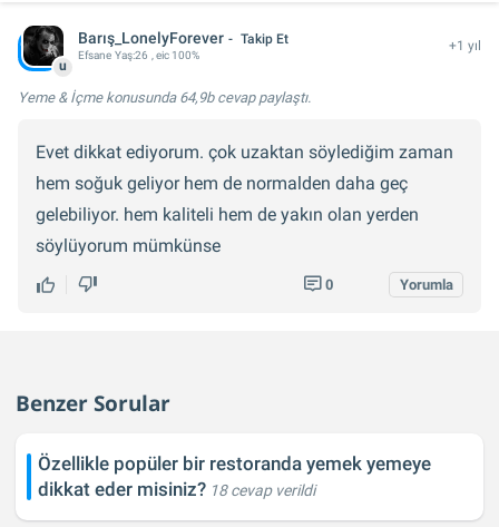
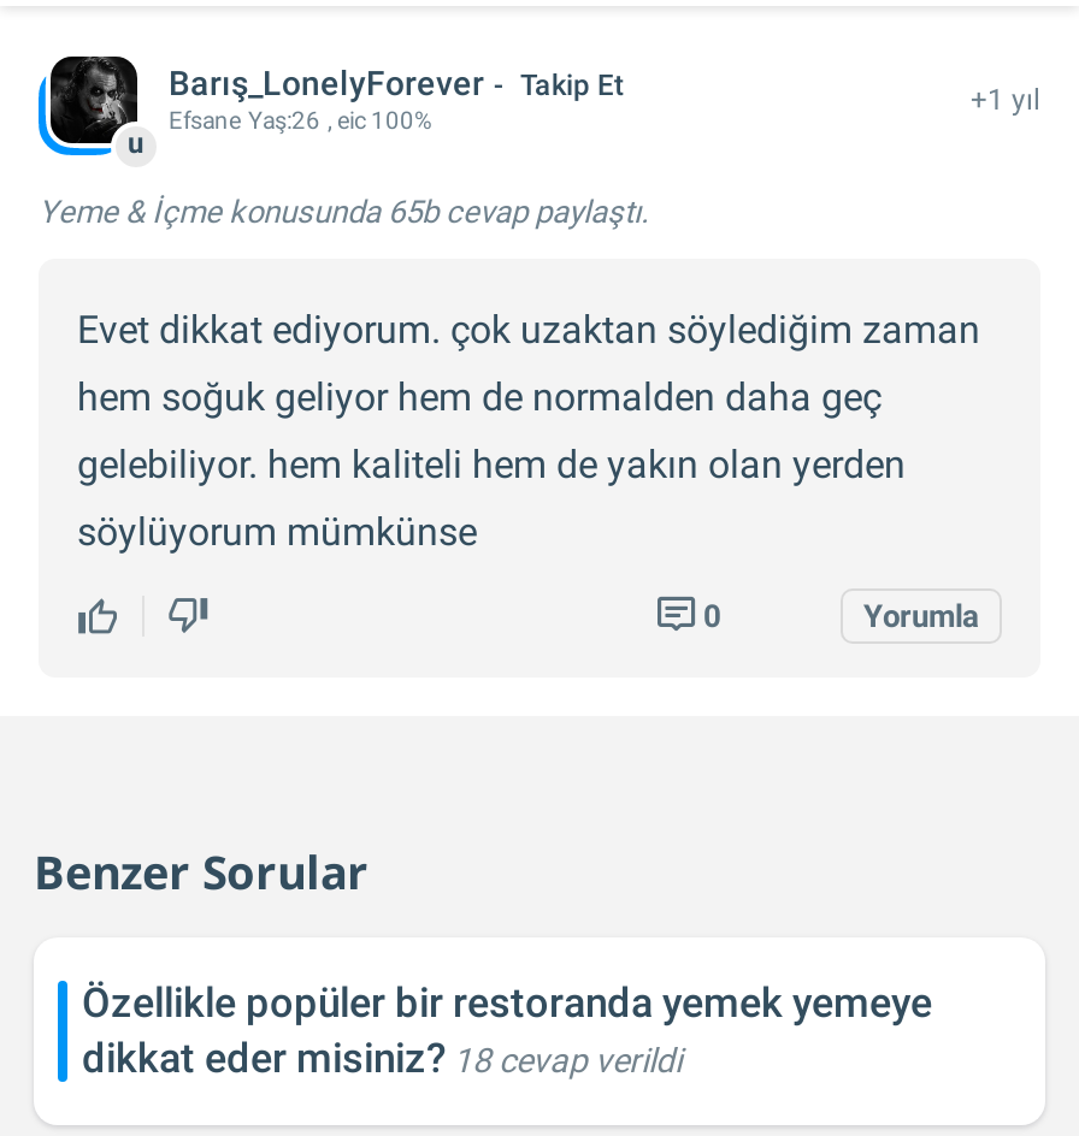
- Yeme & İçme konusunda 64,9b cevap paylaştı.
+ Yeme & İçme konusunda 65b cevap paylaştı.
